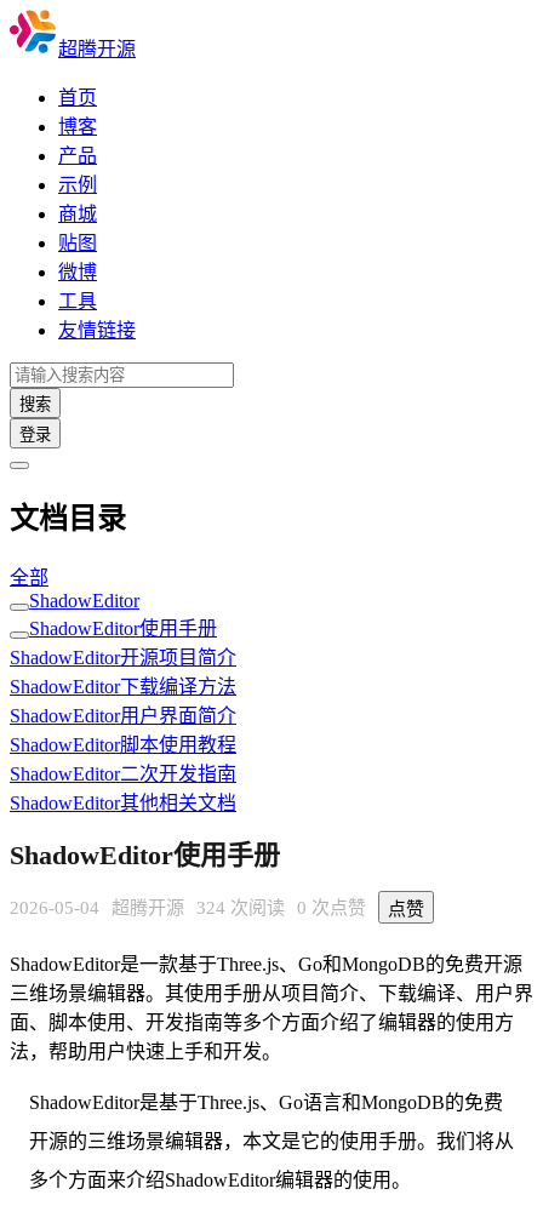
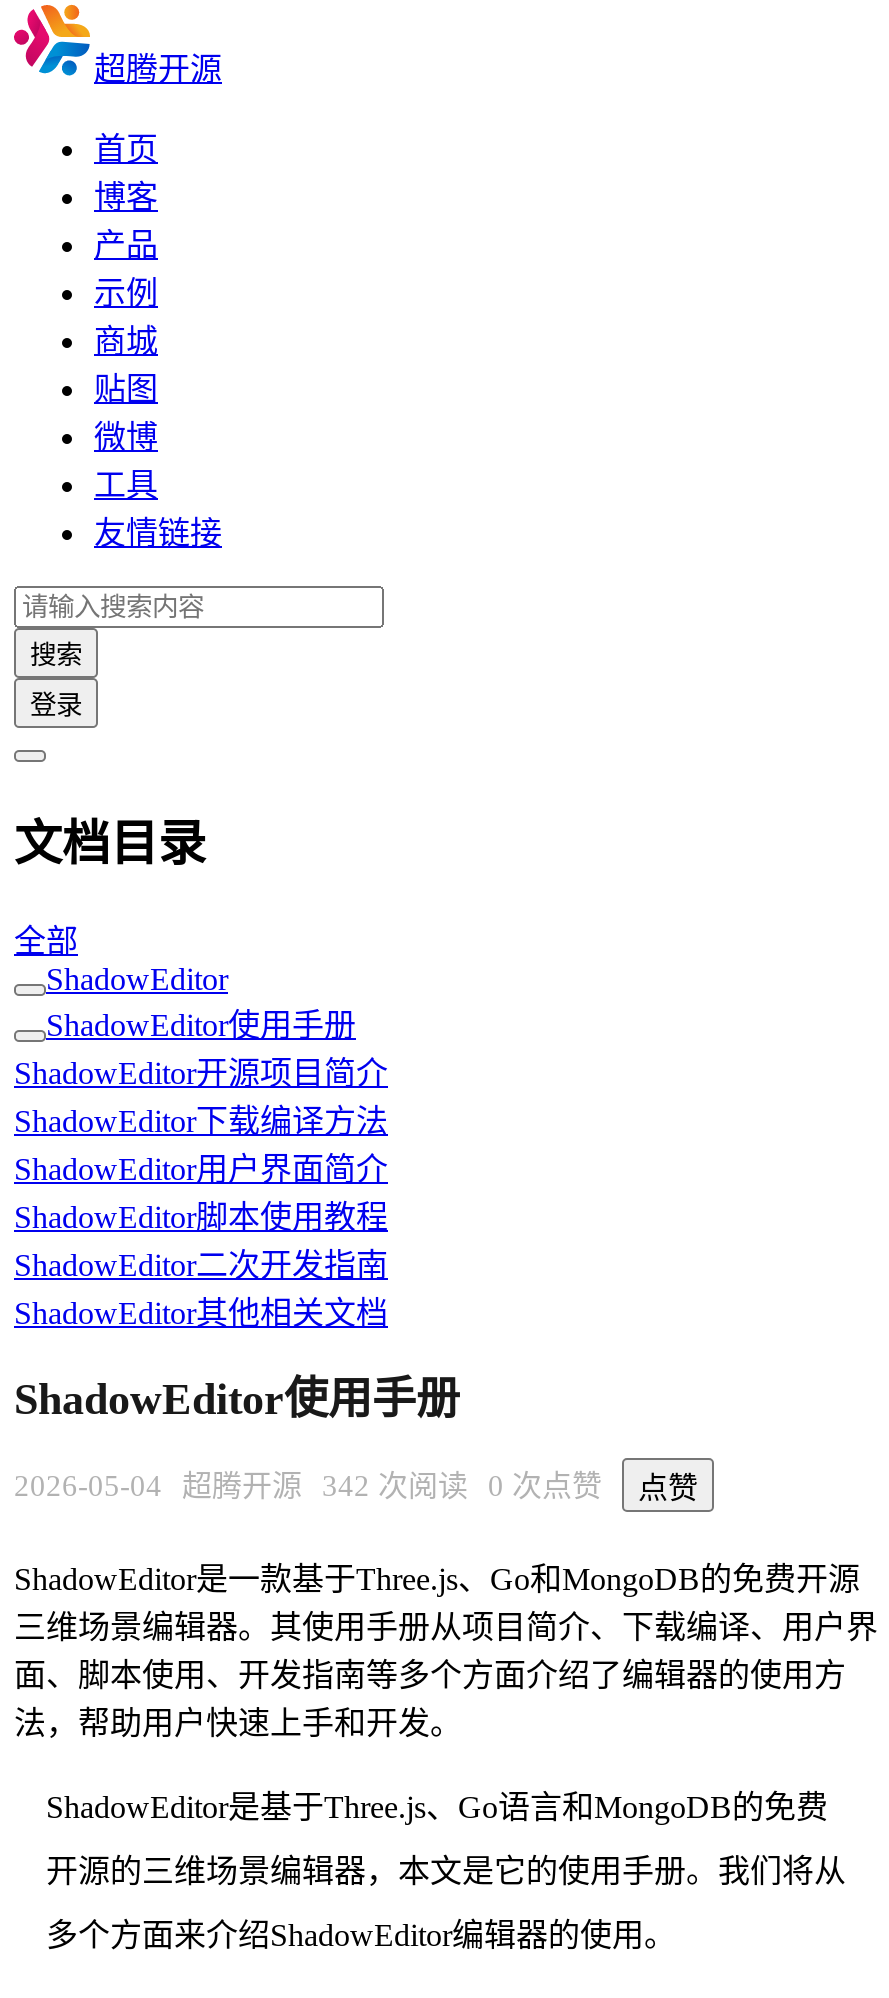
- 2026-05-04 超腾开源 324 次阅读 0 次点赞 点赞
+ 2026-05-04 超腾开源 342 次阅读 0 次点赞 点赞
